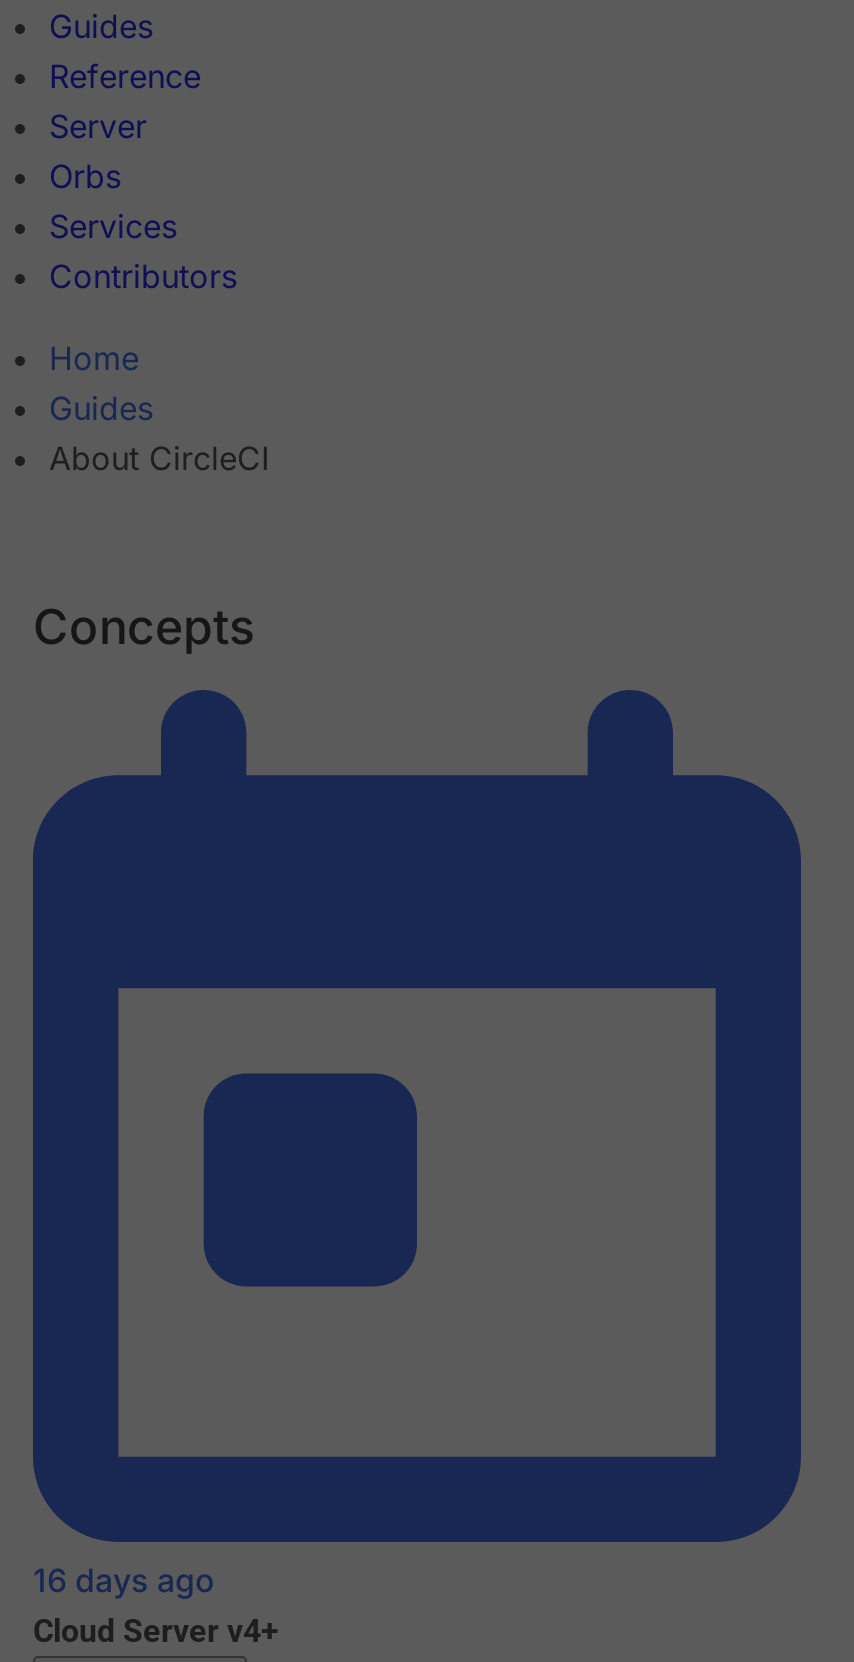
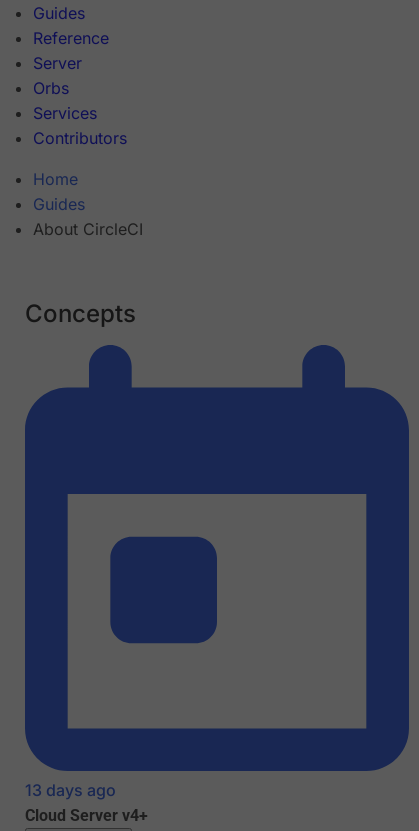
- 16 days ago
+ 13 days ago
